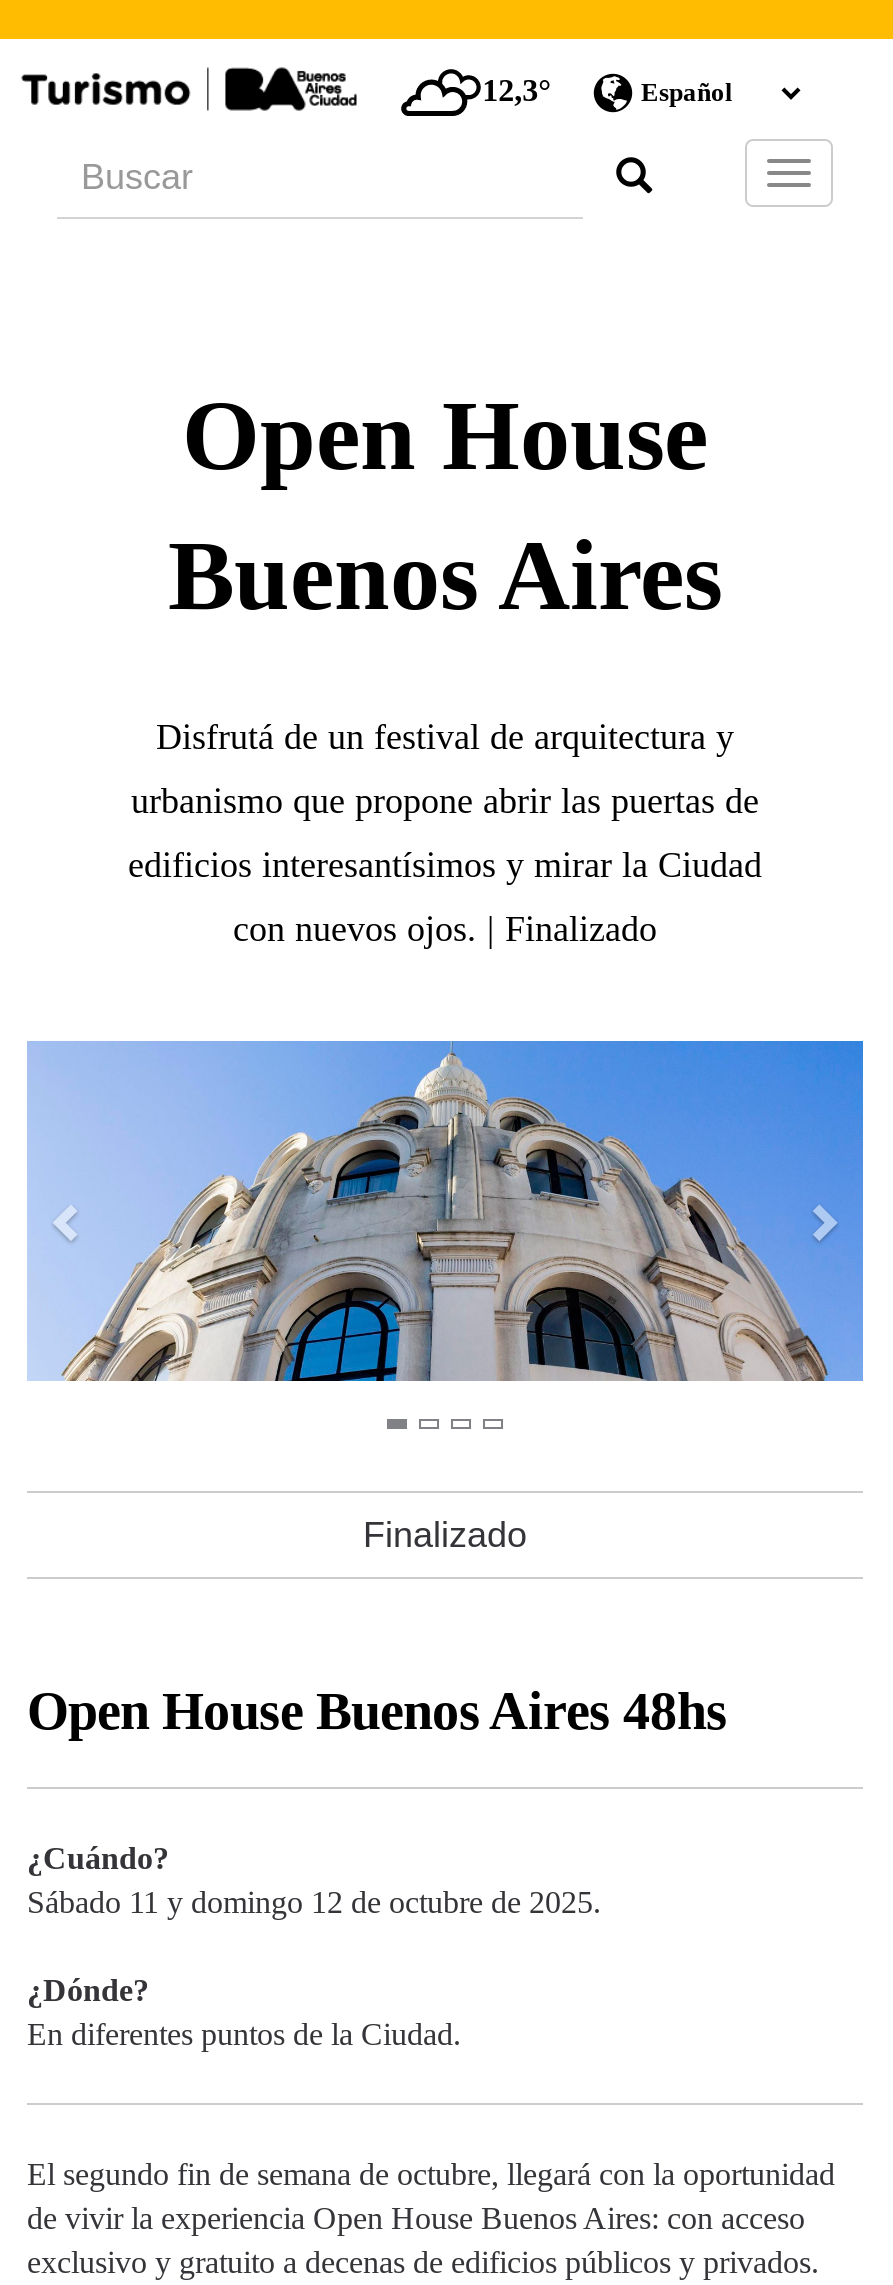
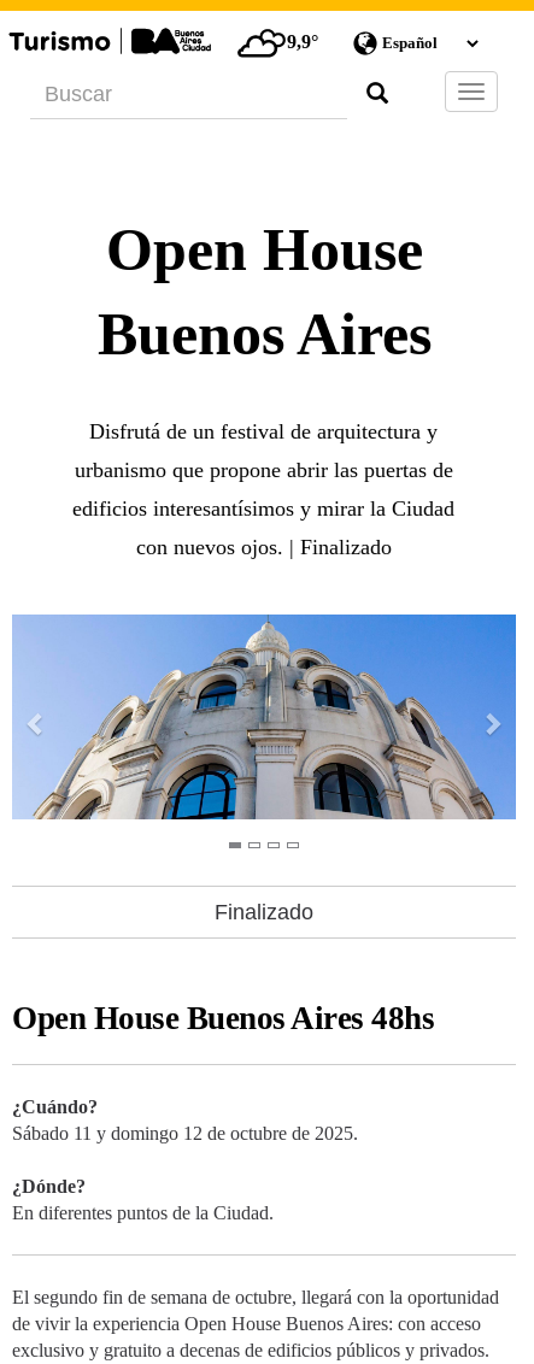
- 12,3°
+ 9,9°
